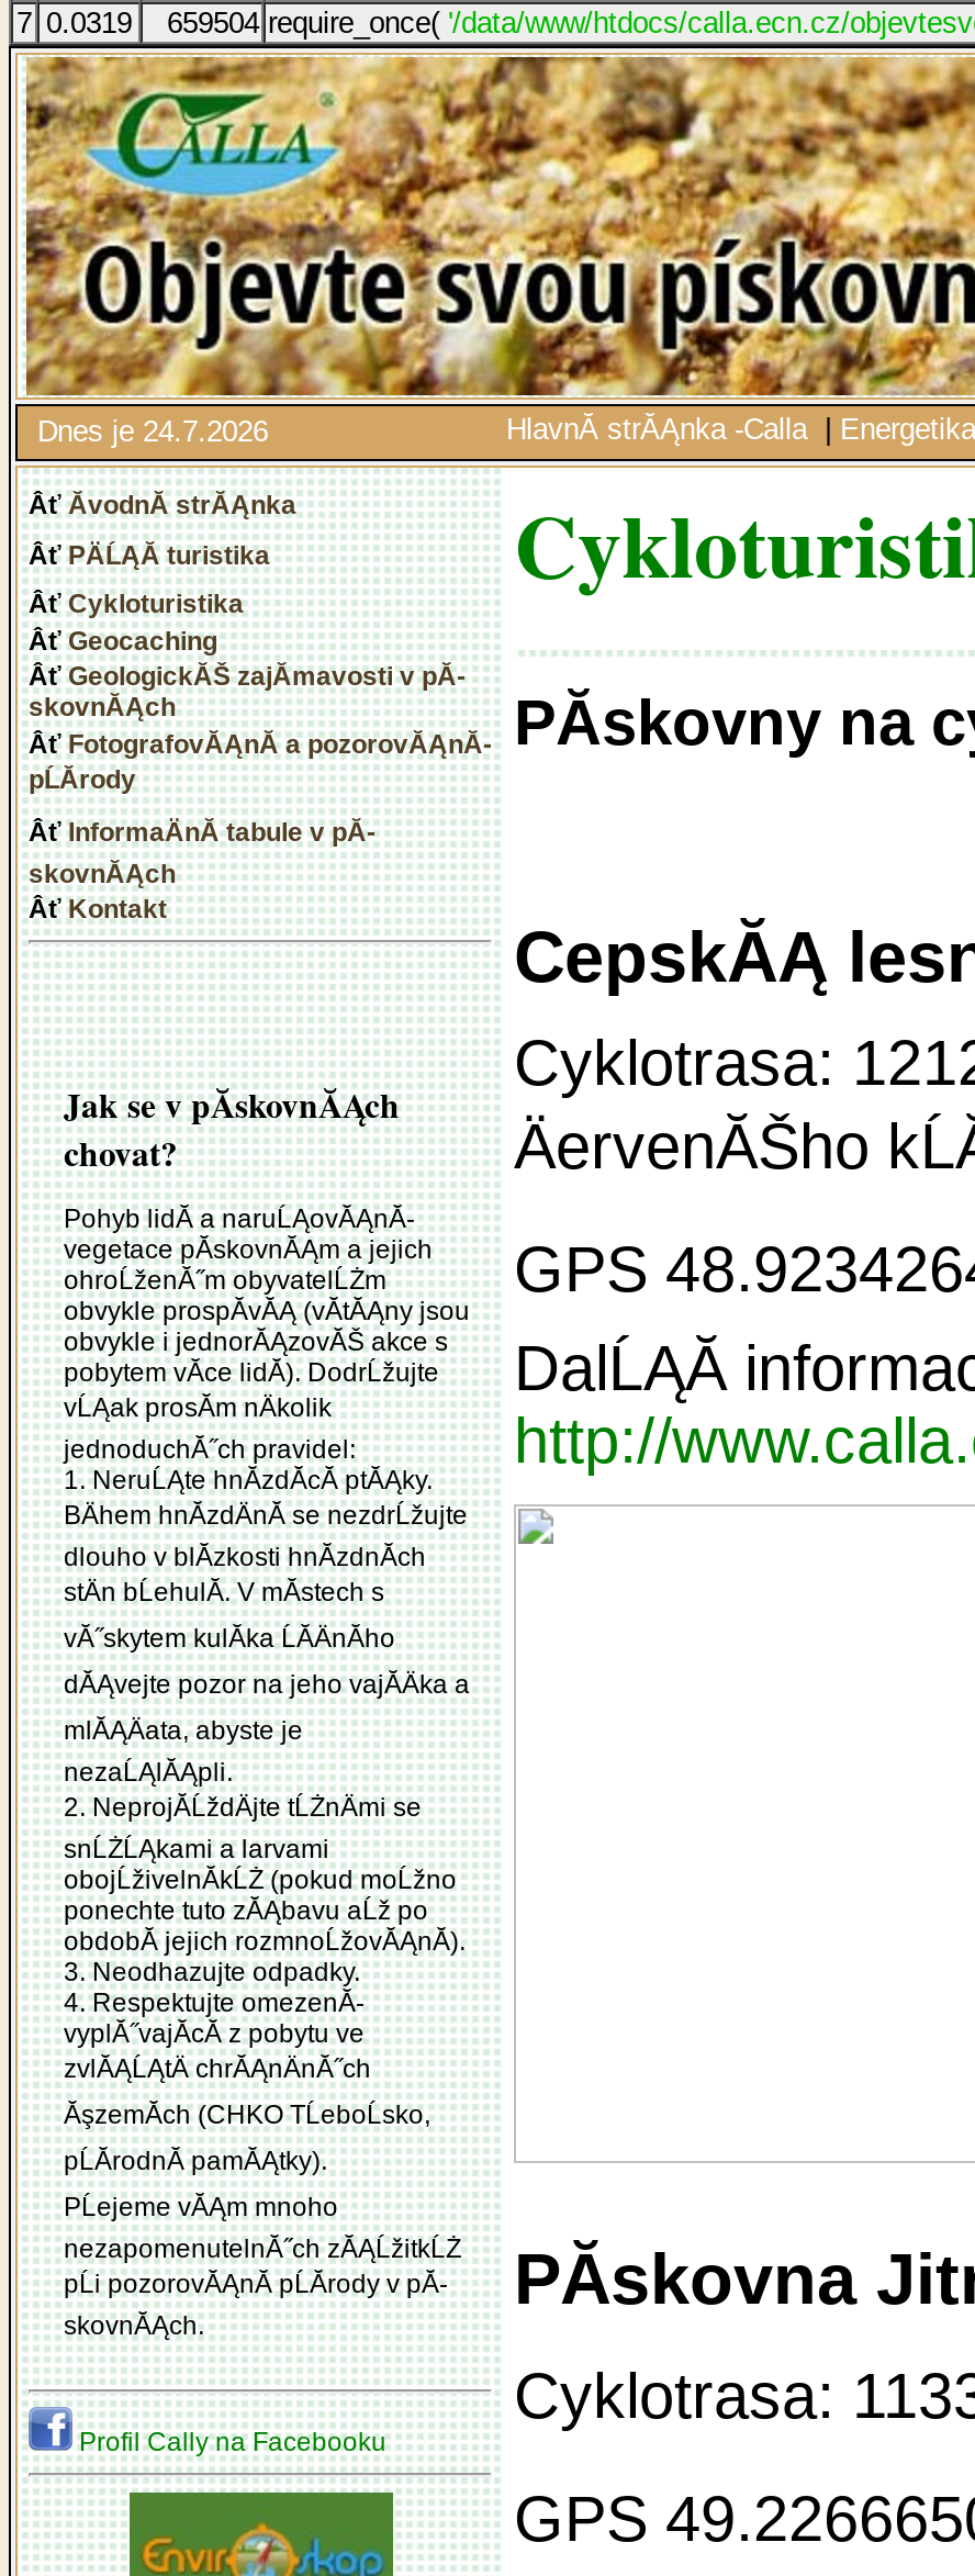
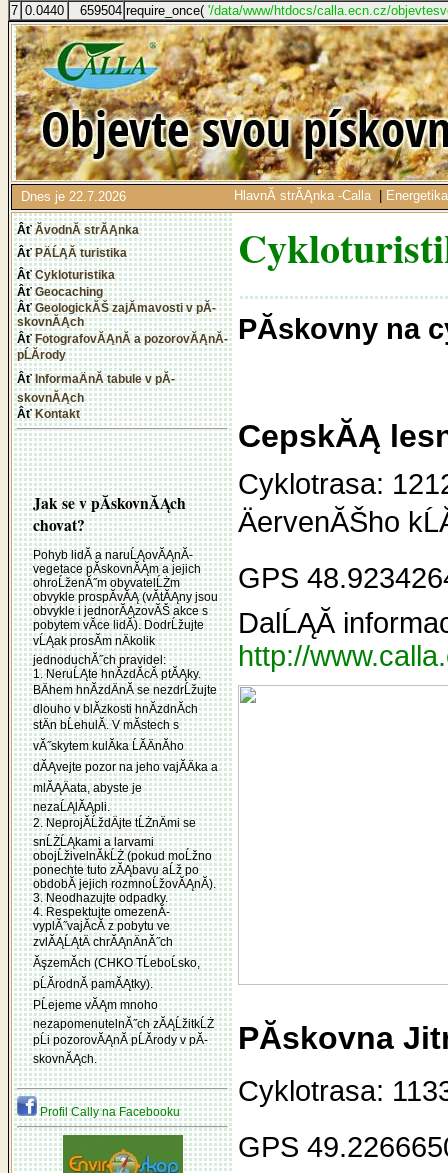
- 7 0.0319
+ 7 0.0440

- Dnes je 24.7.2026
+ Dnes je 22.7.2026
